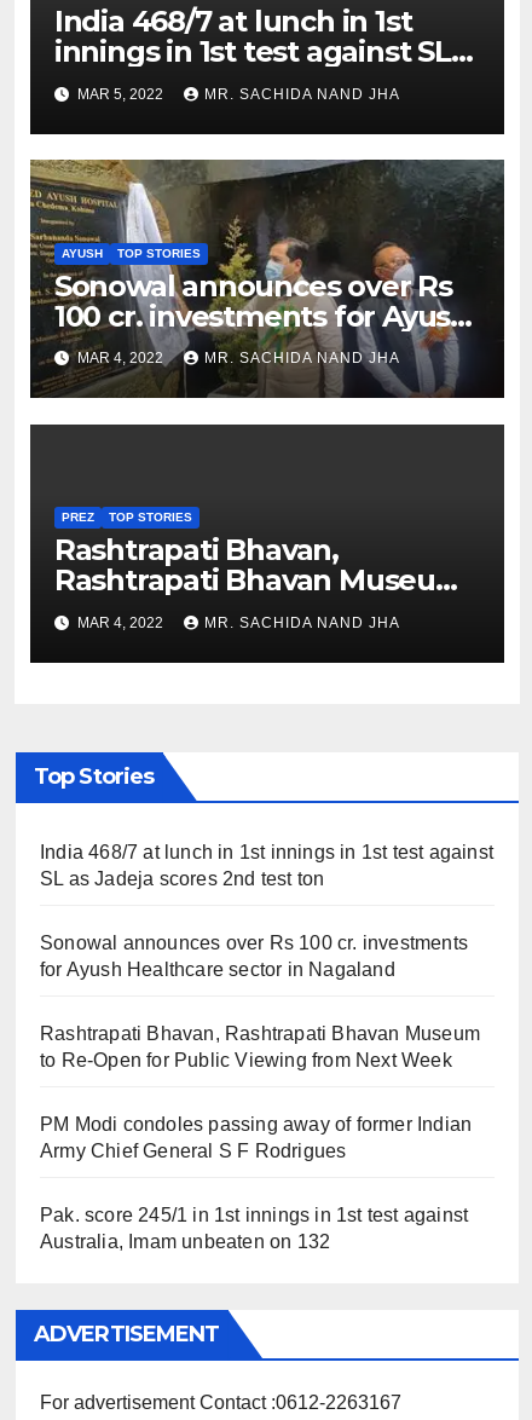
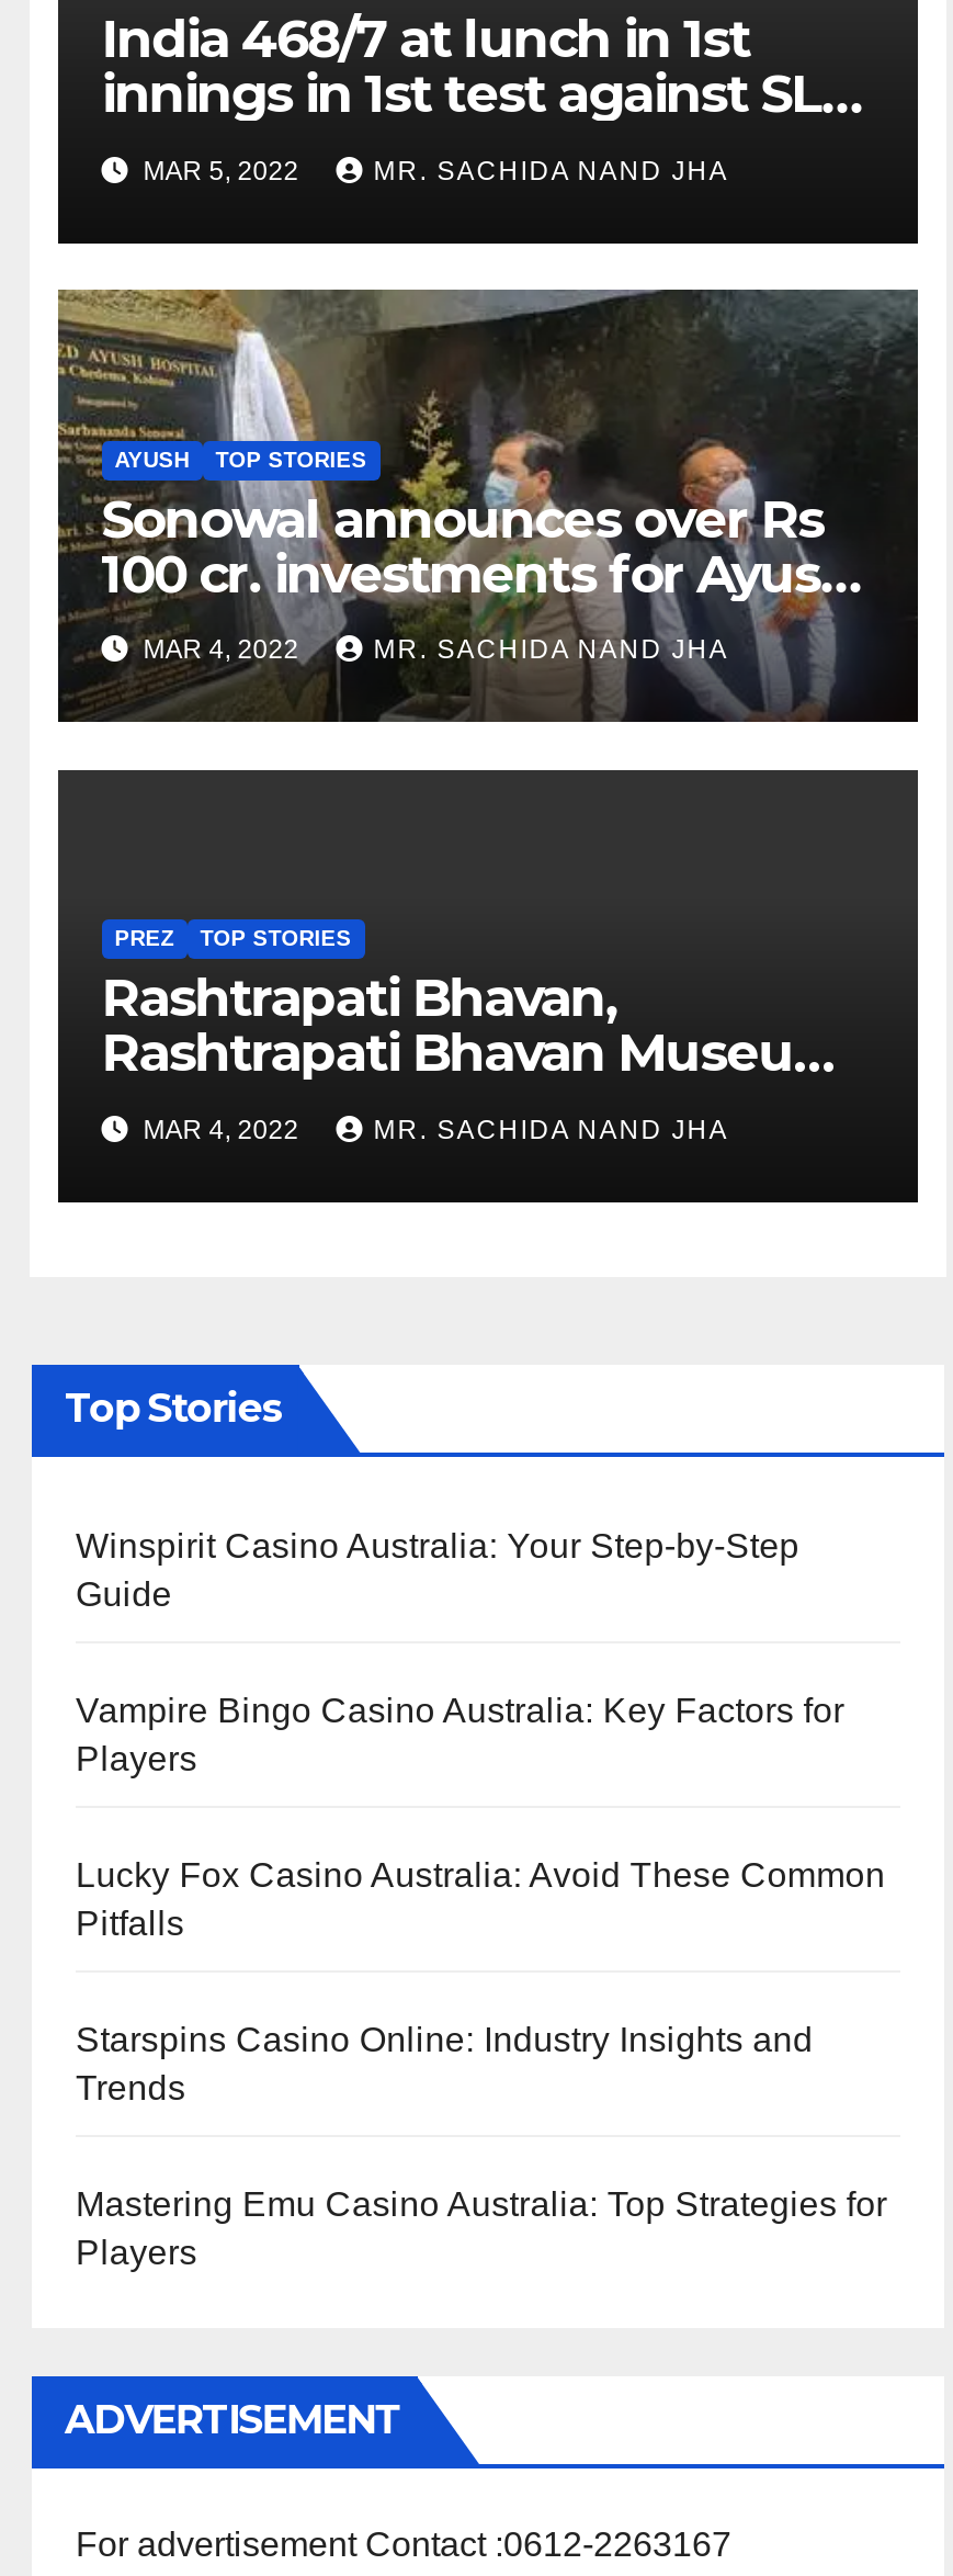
- India 468/7 at lunch in 1st innings in 1st test against
- SL as Jadeja scores 2nd test ton
+ Winspirit Casino Australia: Your Step-by-Step
+ Guide

- Sonowal announces over Rs 100 cr. investments
- for Ayush Healthcare sector in Nagaland
+ Vampire Bingo Casino Australia: Key Factors for
+ Players

- Rashtrapati Bhavan, Rashtrapati Bhavan Museum
- to Re-Open for Public Viewing from Next Week
+ Lucky Fox Casino Australia: Avoid These Common
+ Pitfalls

- PM Modi condoles passing away of former Indian
- Army Chief General S F Rodrigues
+ Starspins Casino Online: Industry Insights and
+ Trends

- Pak. score 245/1 in 1st innings in 1st test against
- Australia, Imam unbeaten on 132
+ Mastering Emu Casino Australia: Top Strategies for
+ Players
